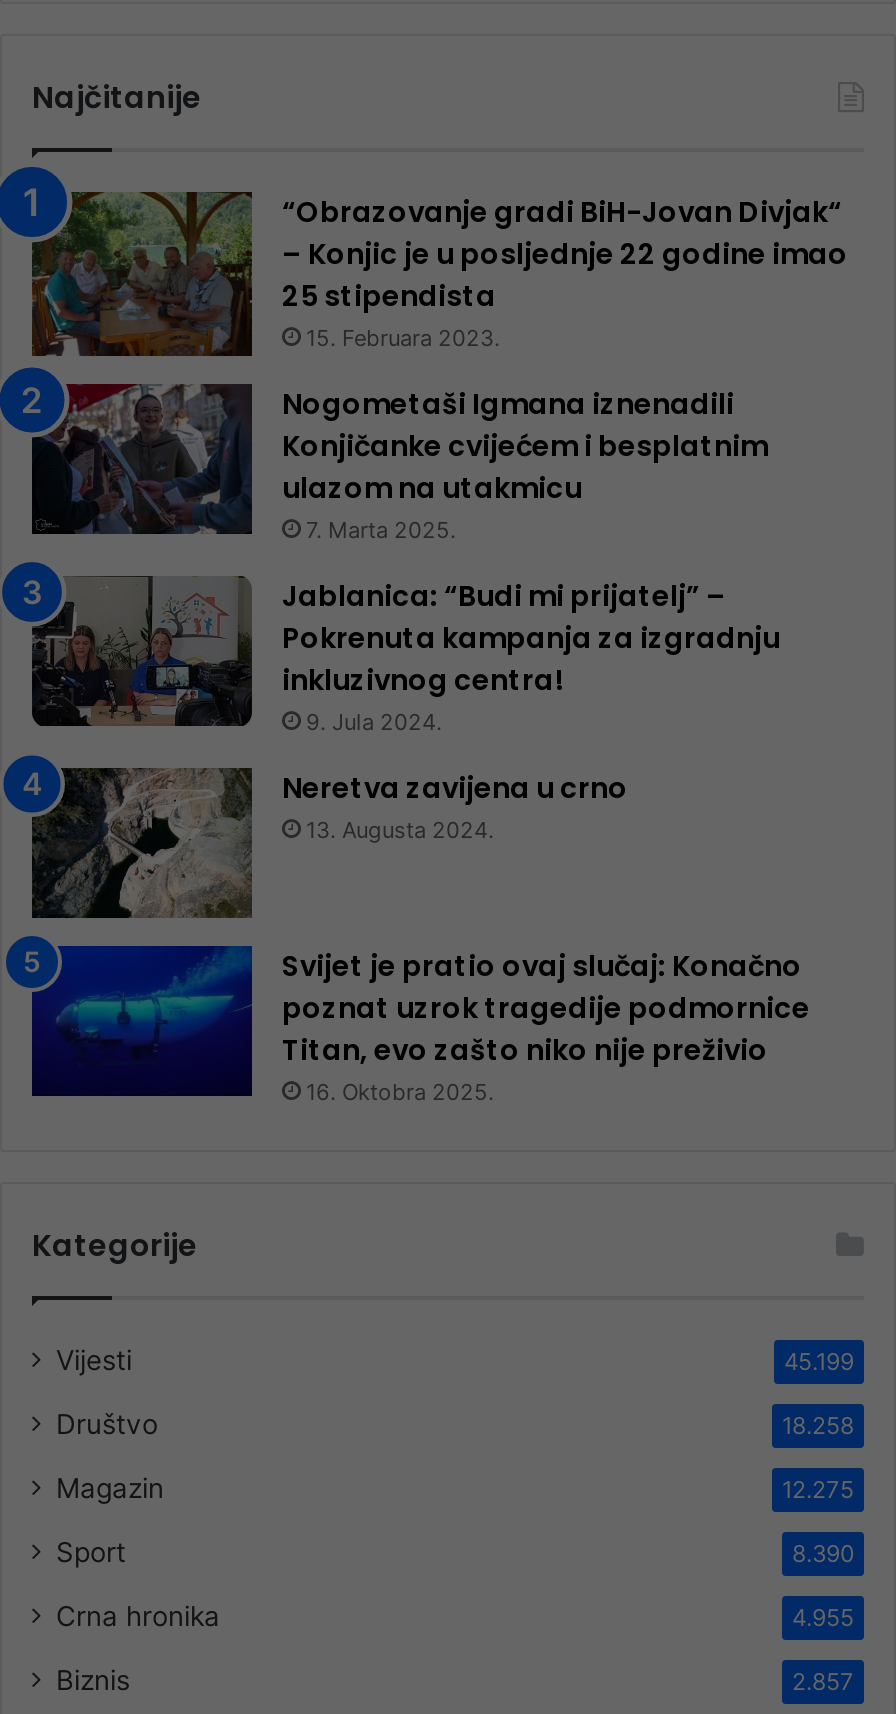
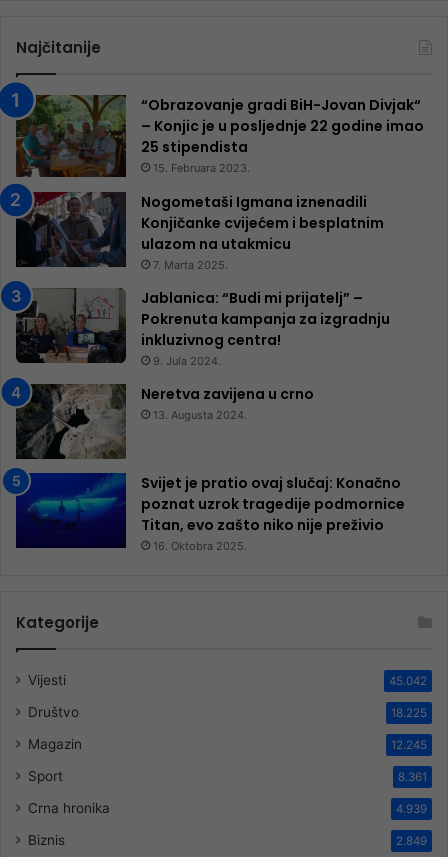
- 45.199
+ 45.042

- 18.258
+ 18.225

- 12.275
+ 12.245

- 8.390
+ 8.361

- 4.955
+ 4.939

- 2.857
+ 2.849
